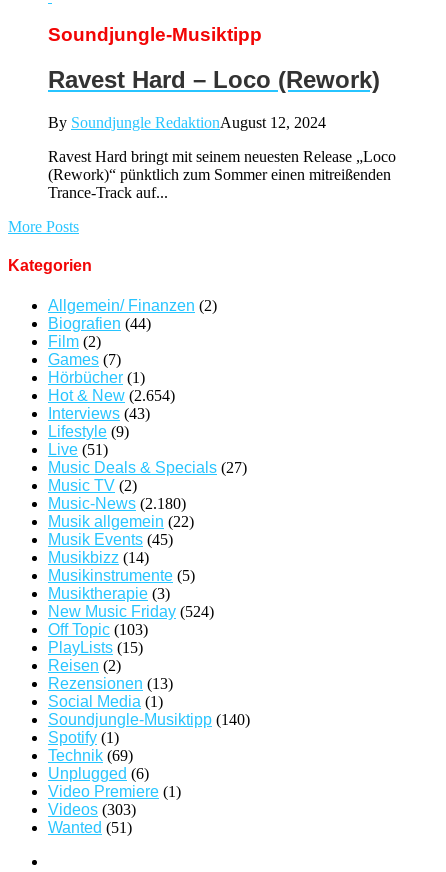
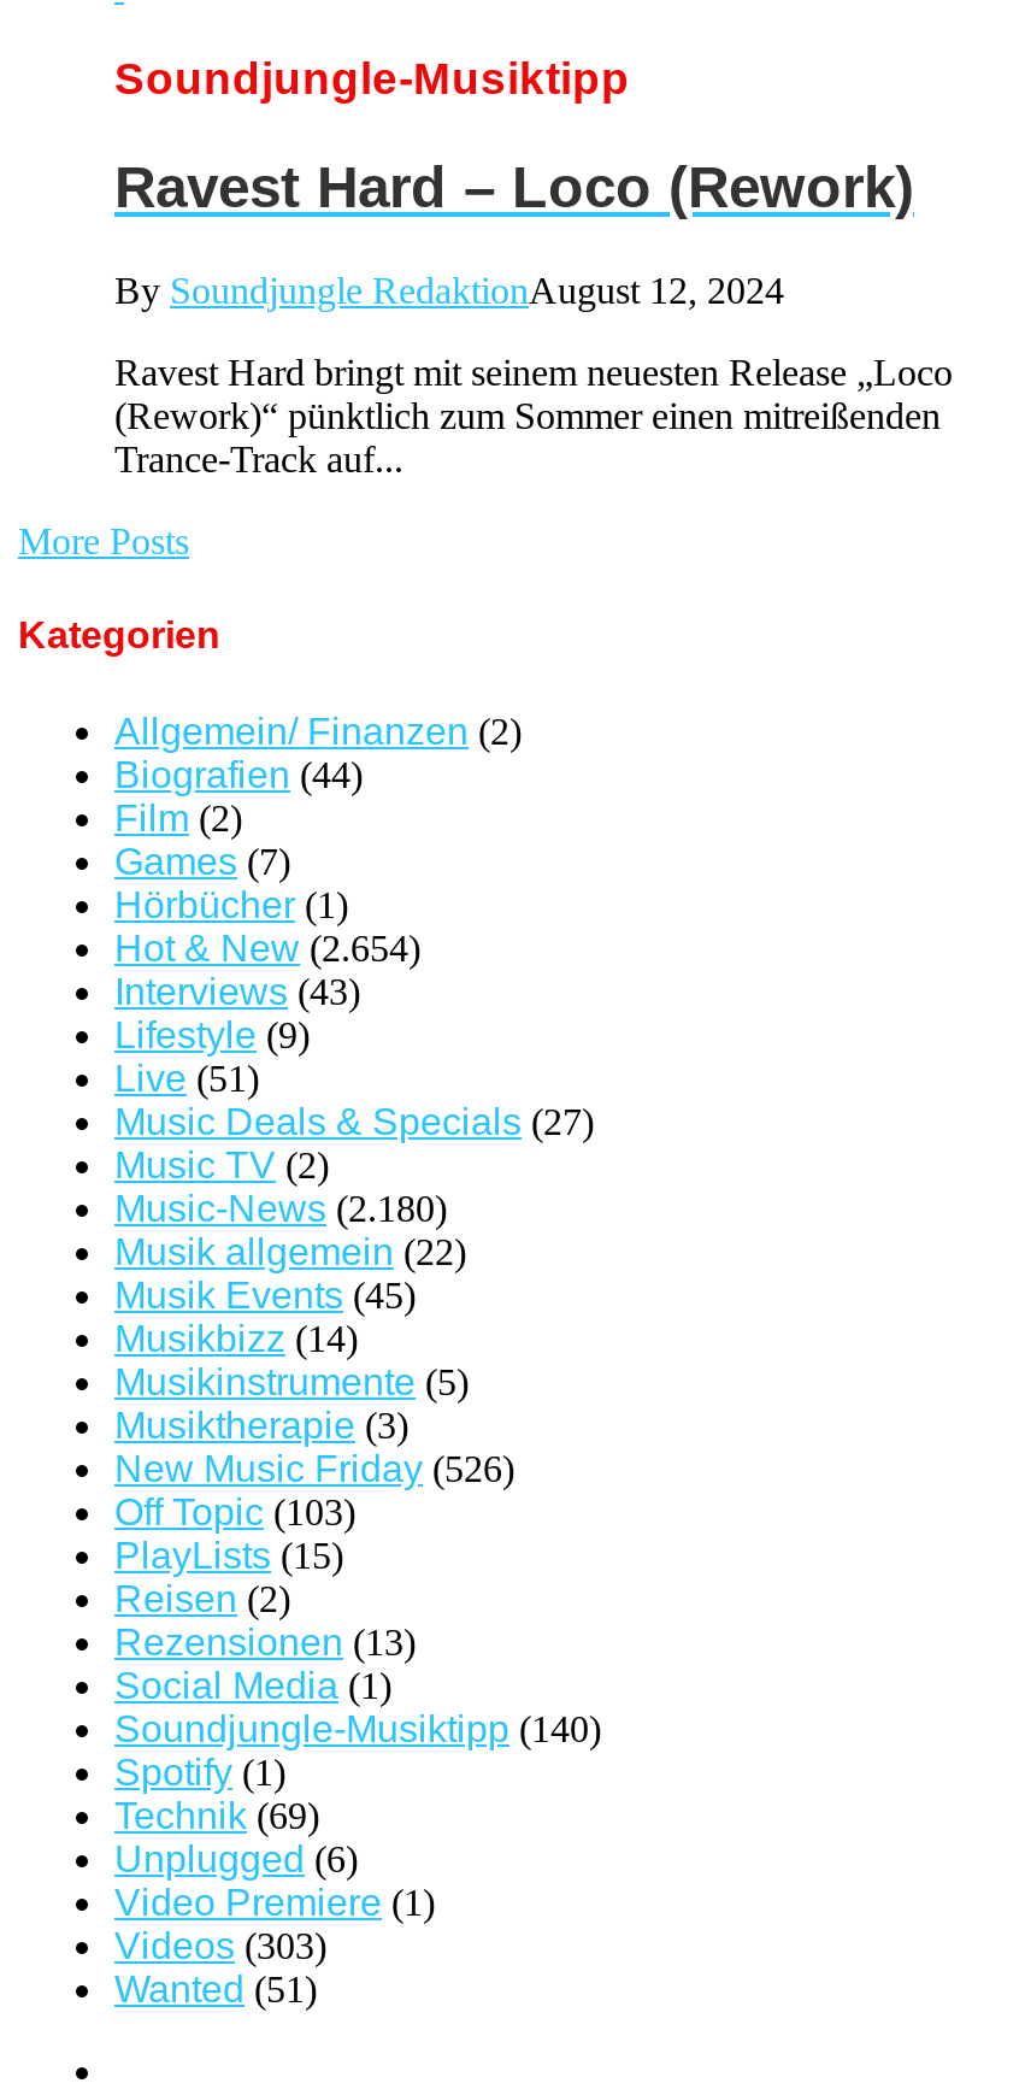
- New Music Friday (524)
+ New Music Friday (526)
